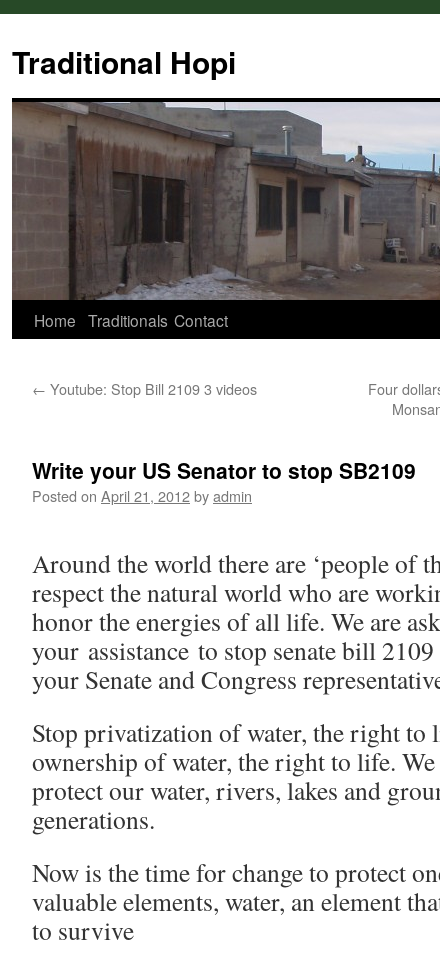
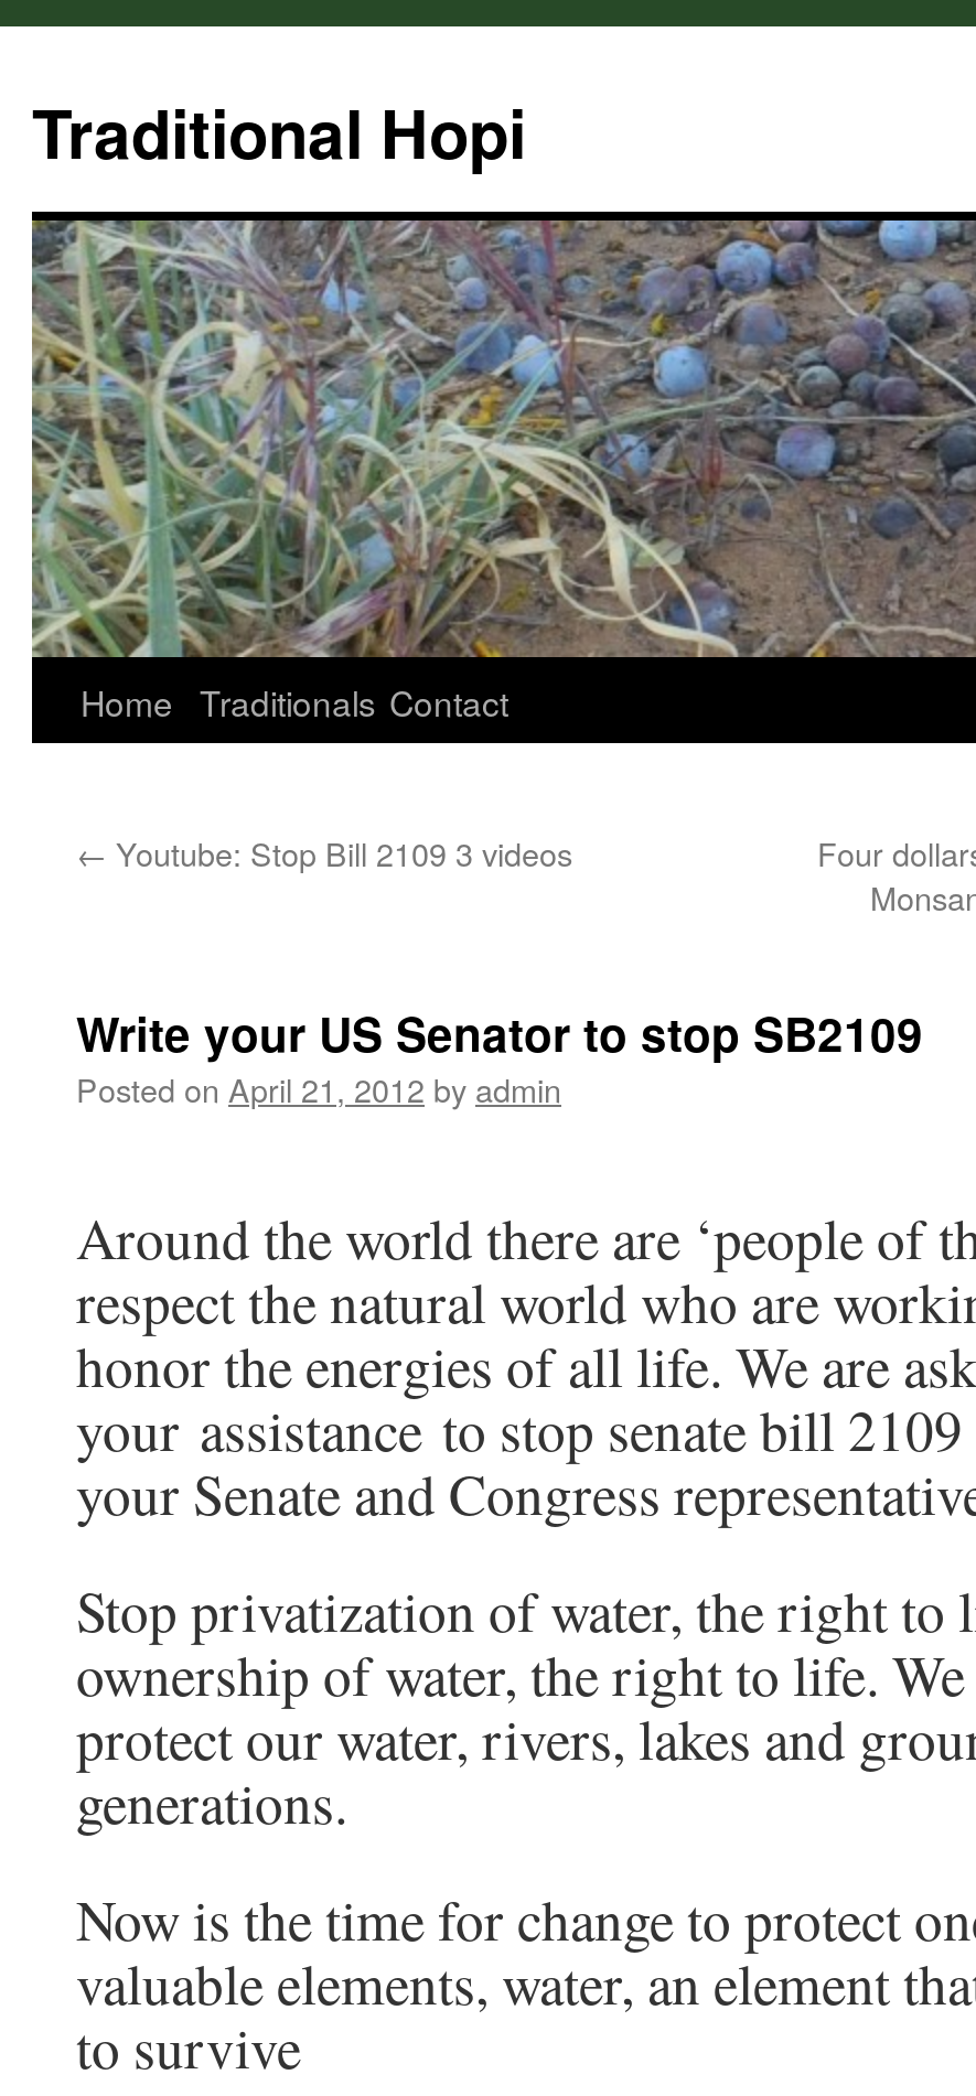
- [image]
+ [image]
